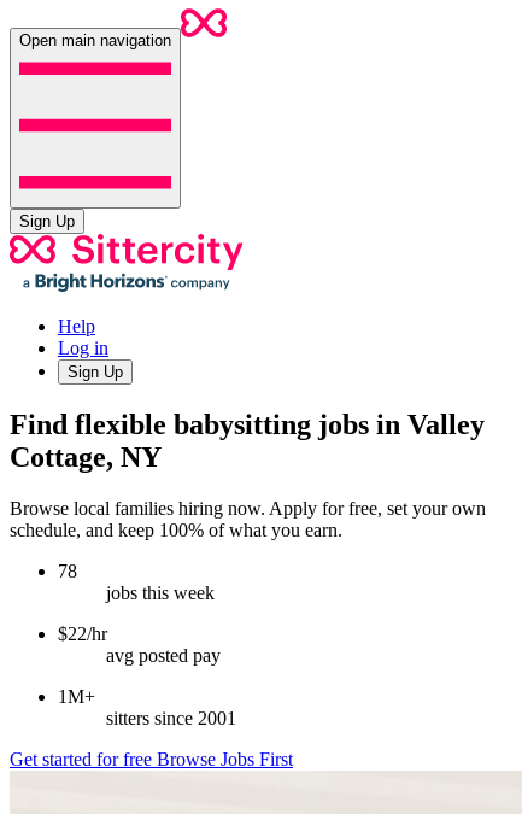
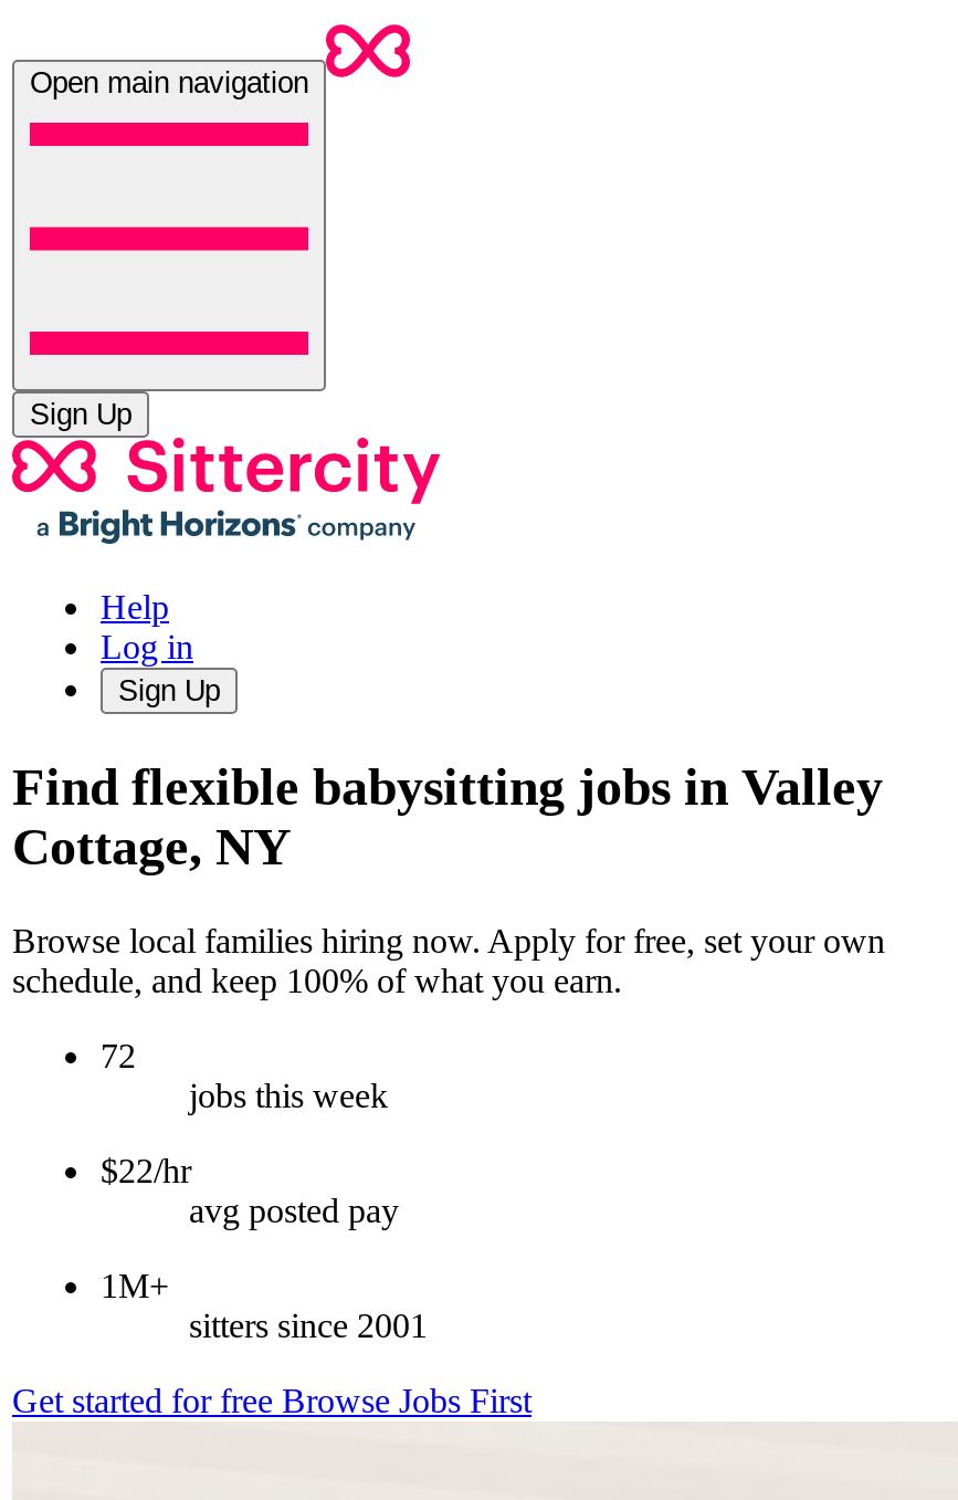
- 78
+ 72
